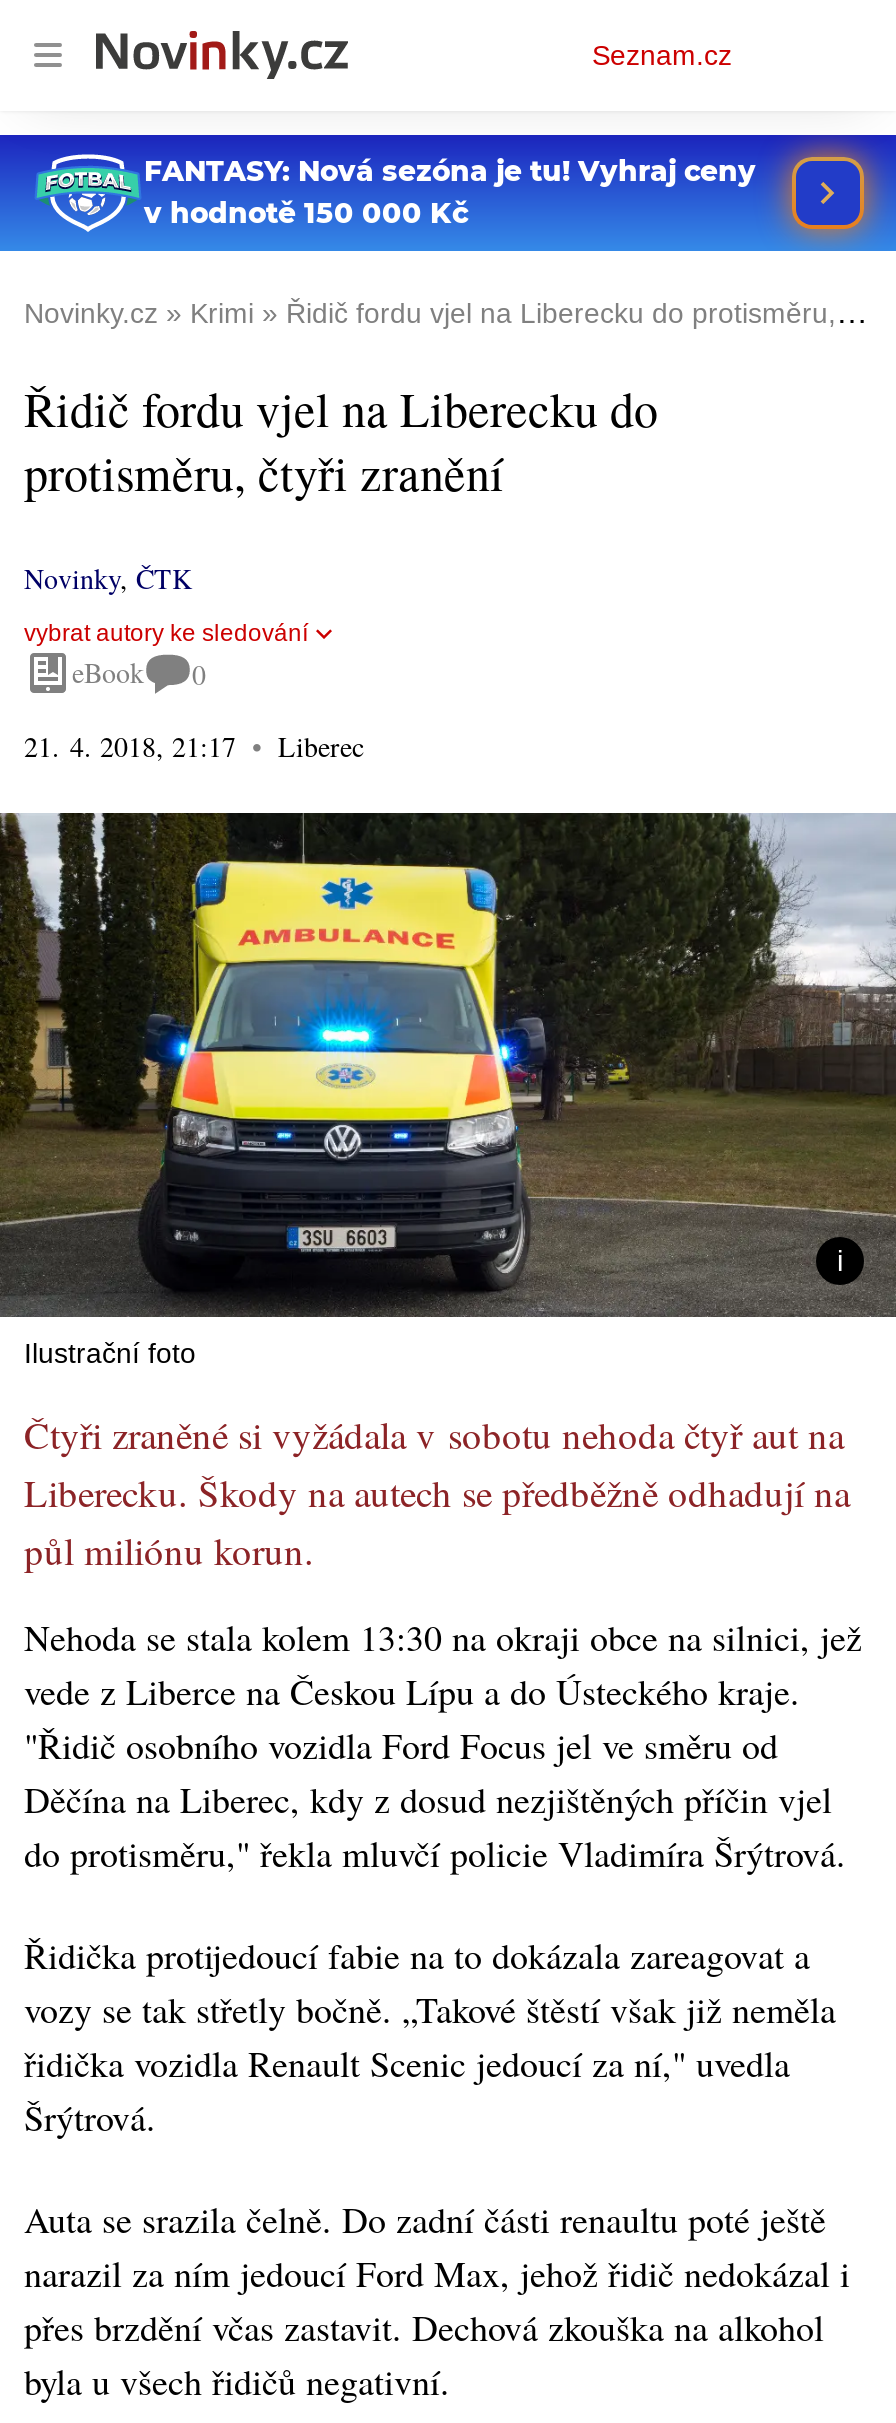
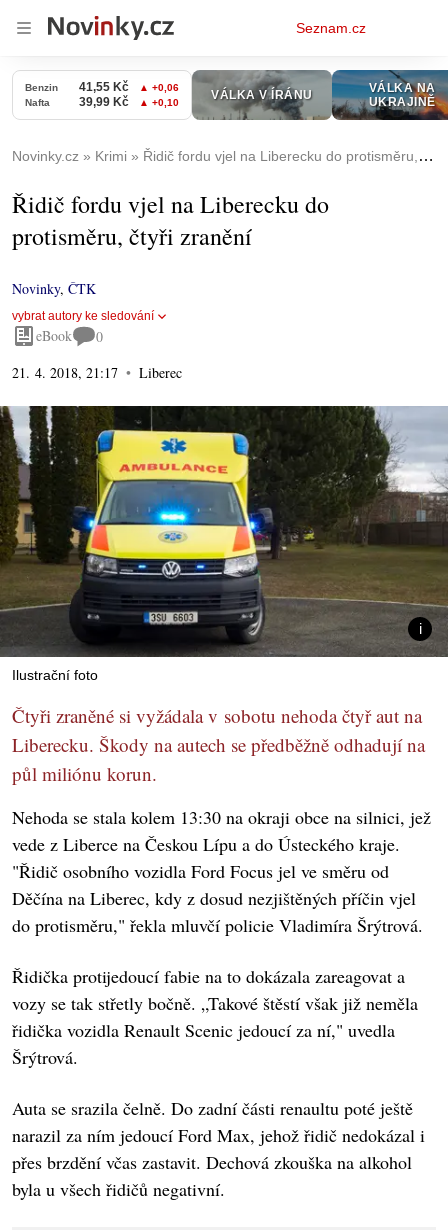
- [image]
+ [image]
